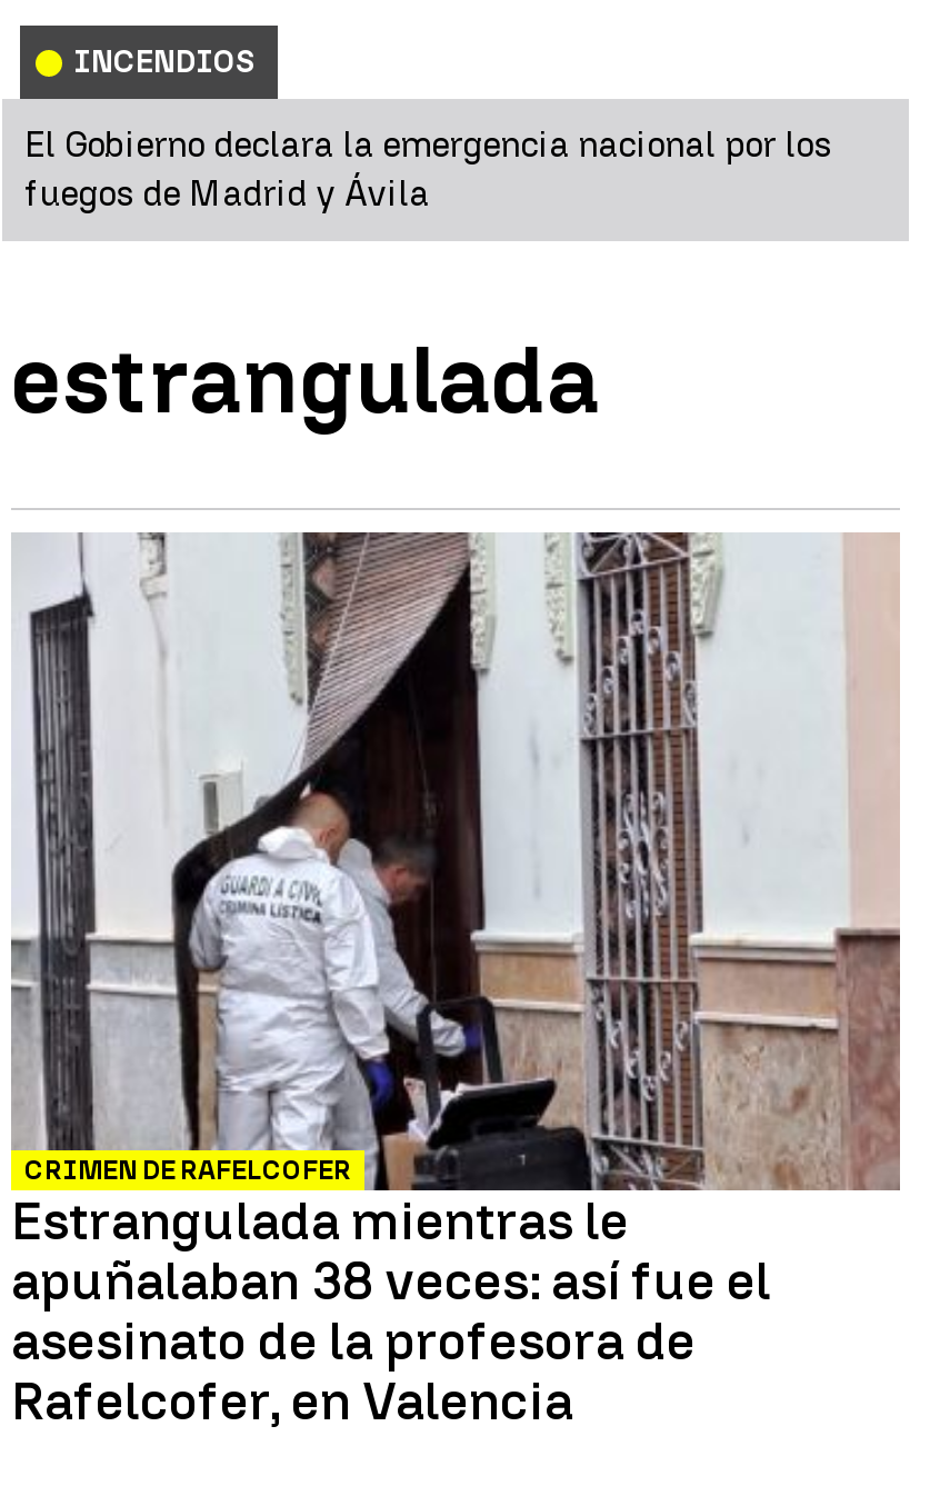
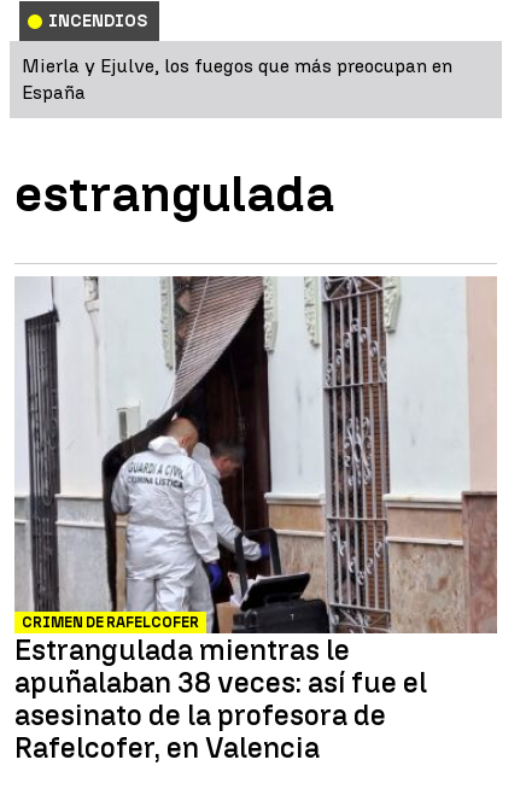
- El Gobierno declara la emergencia nacional por los
- fuegos de Madrid y Ávila
+ Mierla y Ejulve, los fuegos que más preocupan en
+ España
